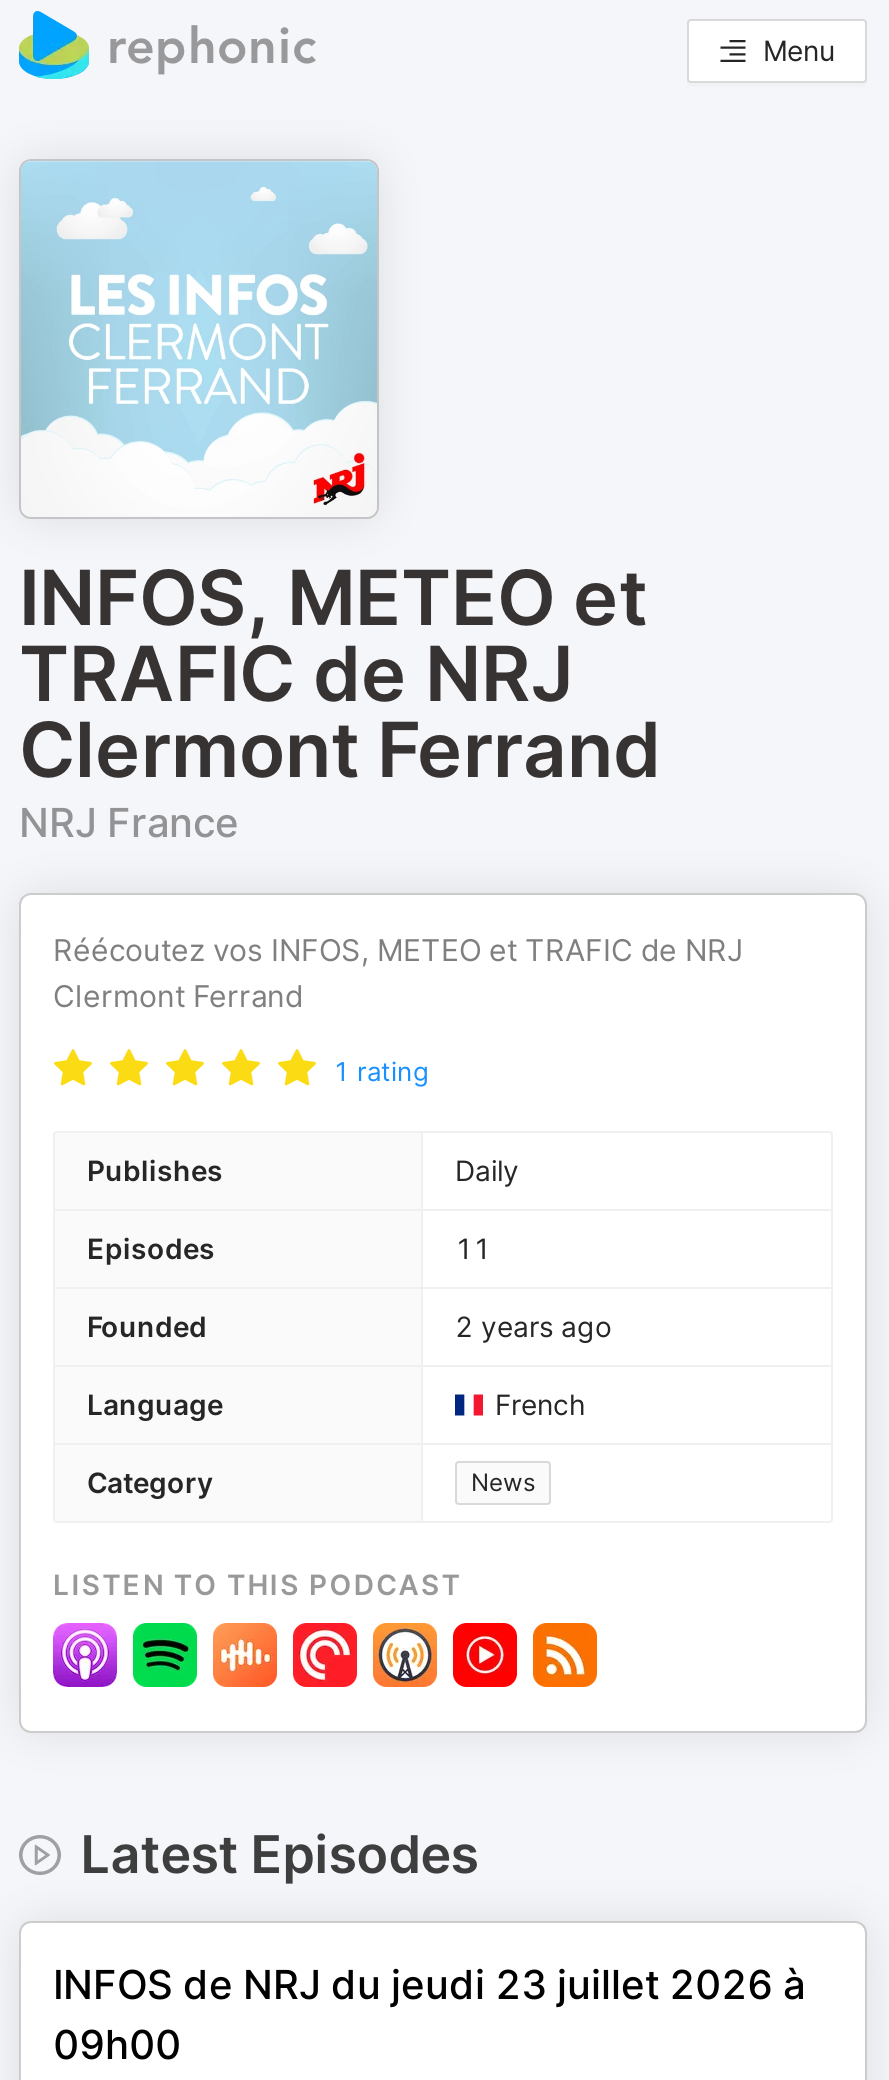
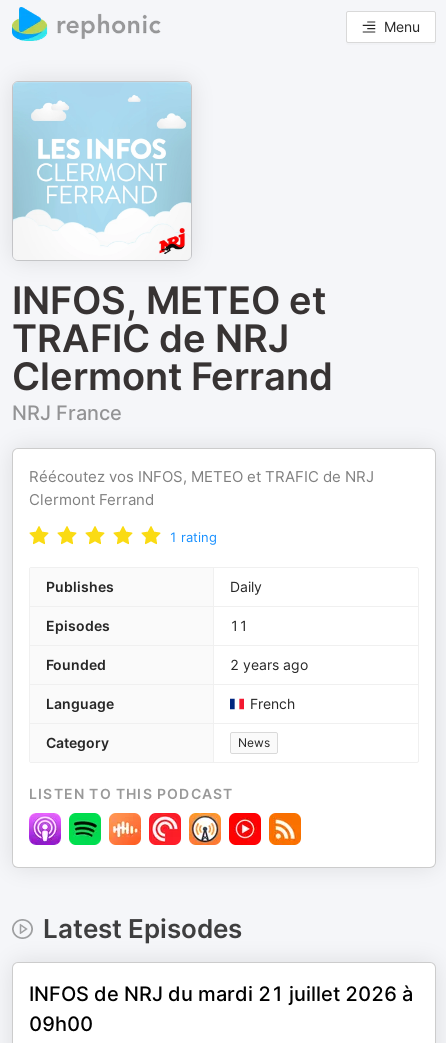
- INFOS de NRJ du jeudi 23 juillet 2026 à
+ INFOS de NRJ du mardi 21 juillet 2026 à
